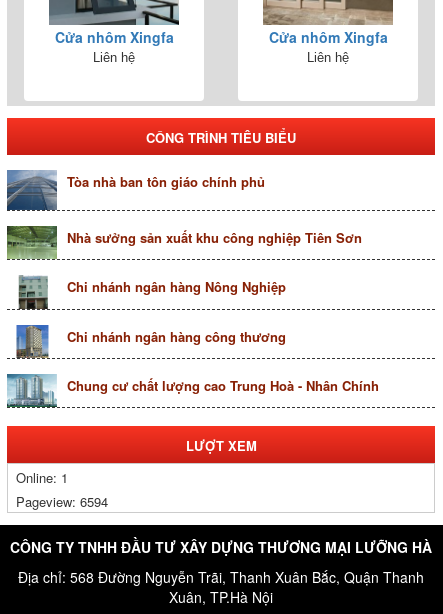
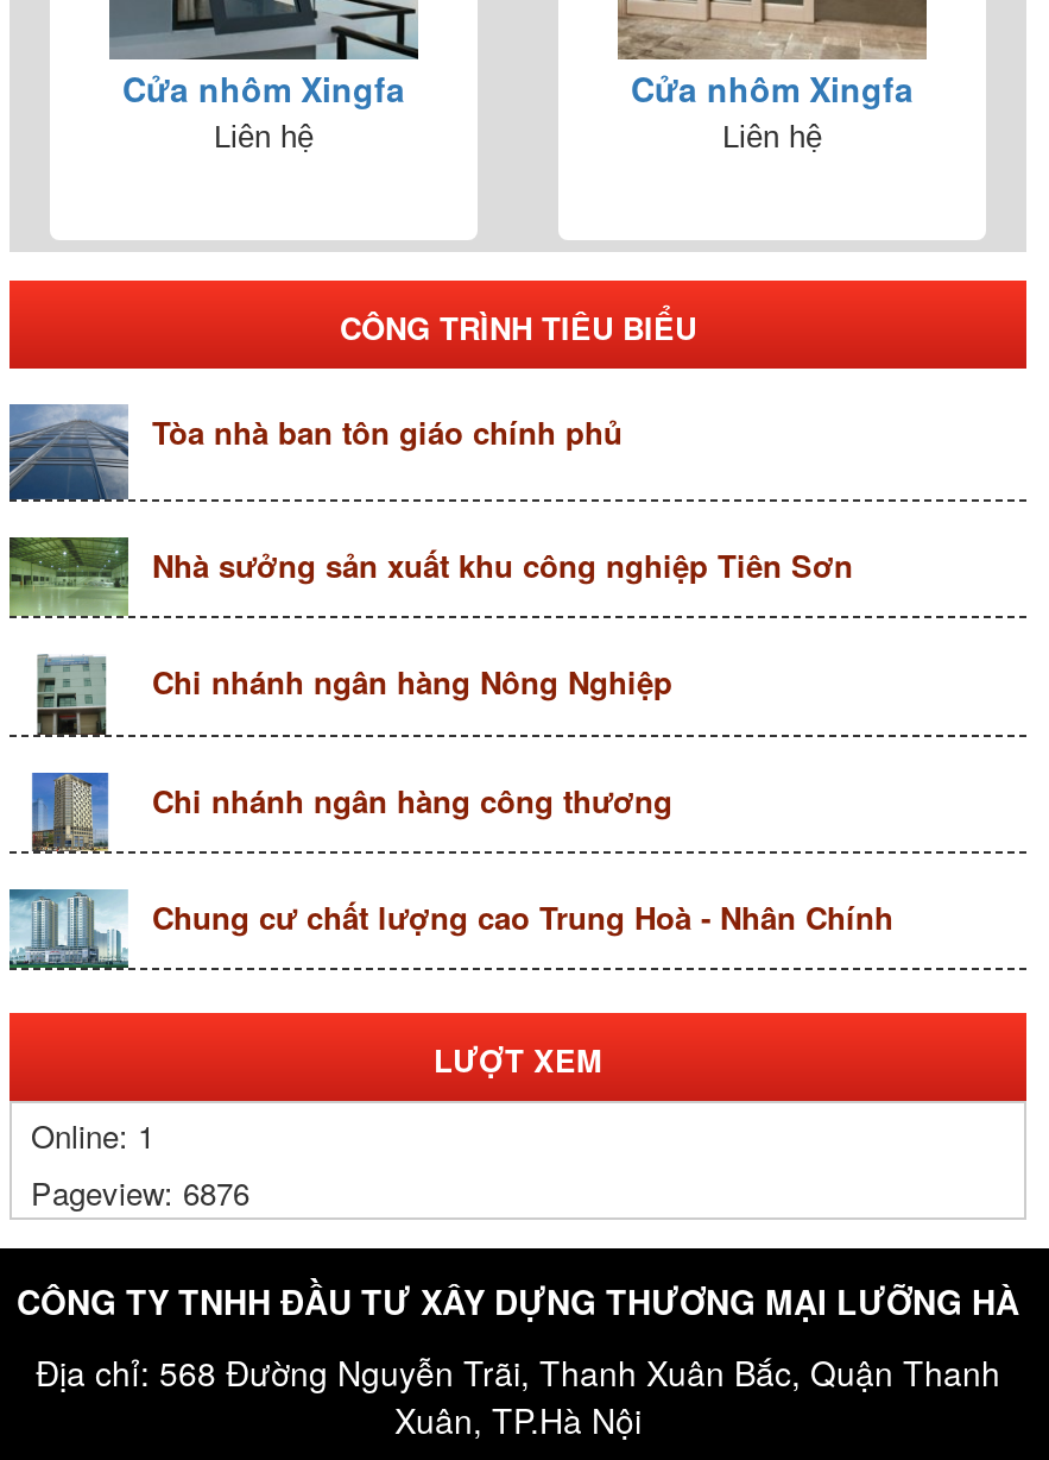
- Pageview: 6594
+ Pageview: 6876
